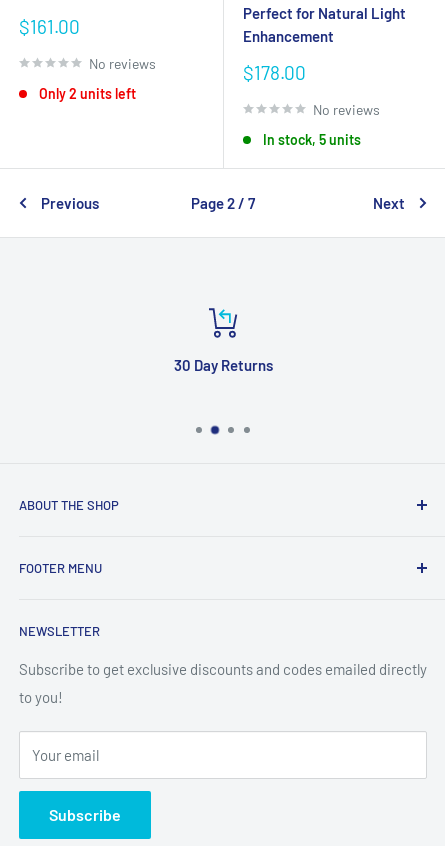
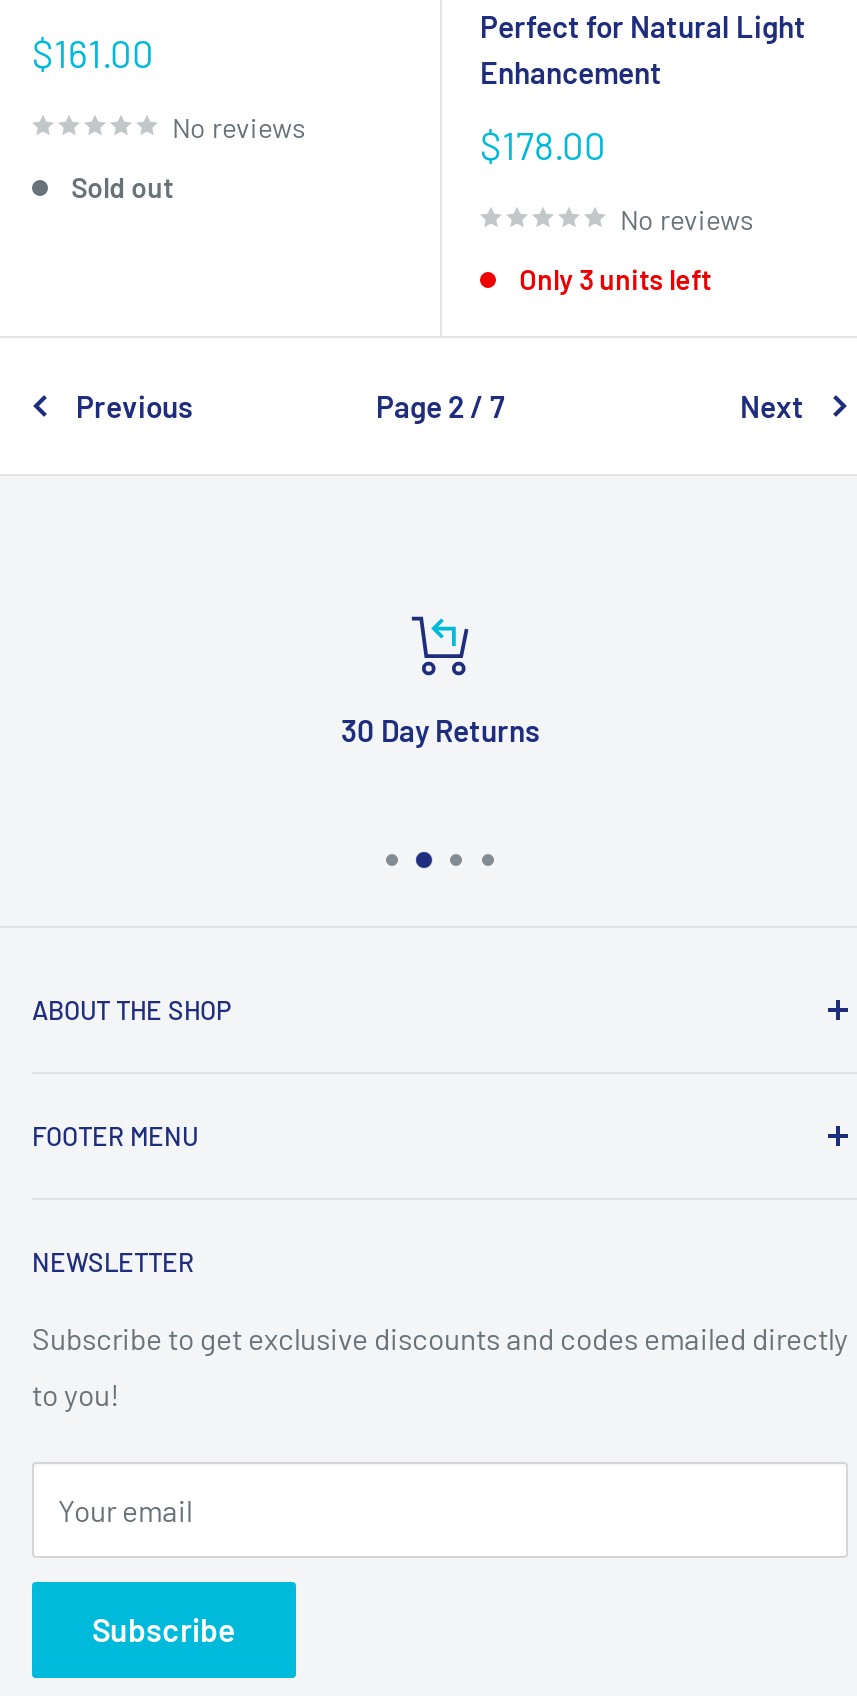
- Only 2 units left
+ Sold out

- In stock, 5 units
+ Only 3 units left
